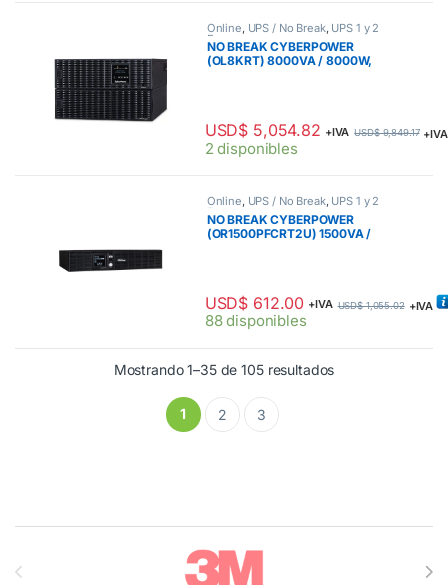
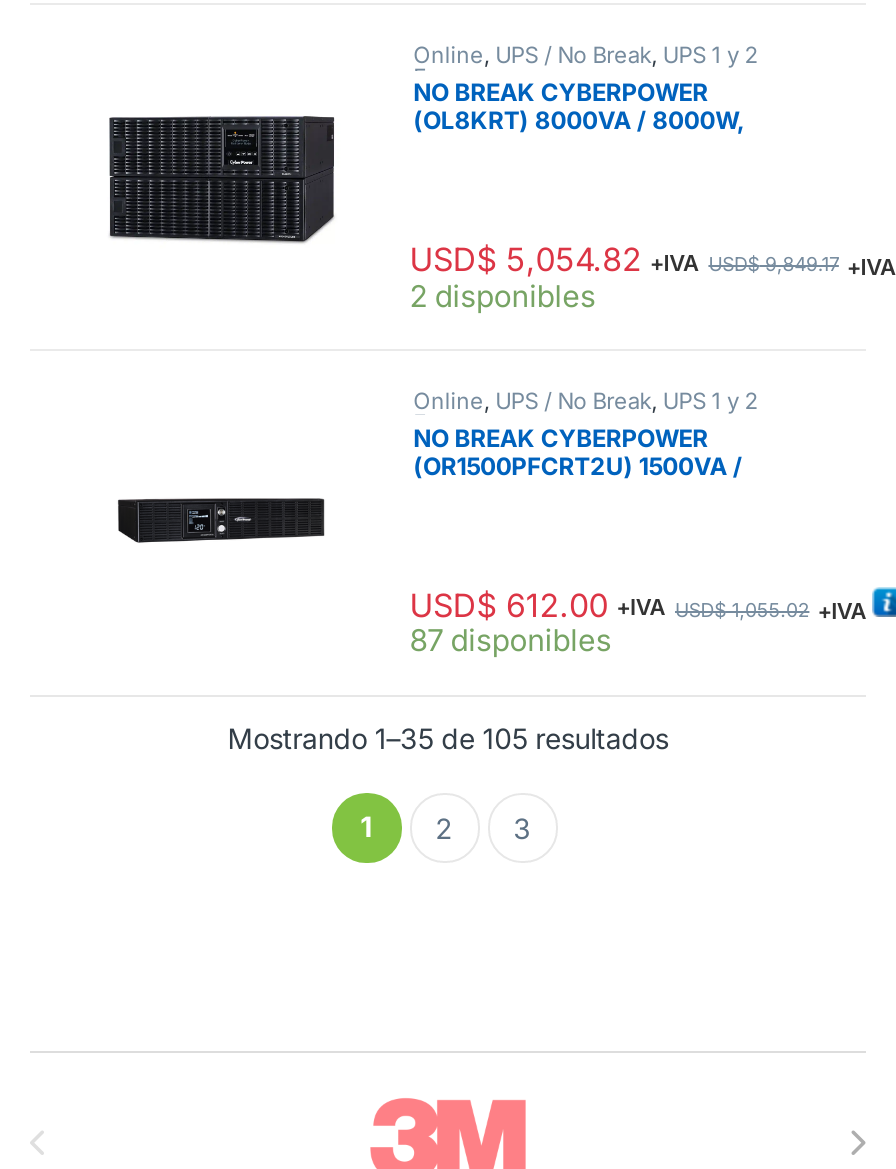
- 88 disponibles
+ 87 disponibles
